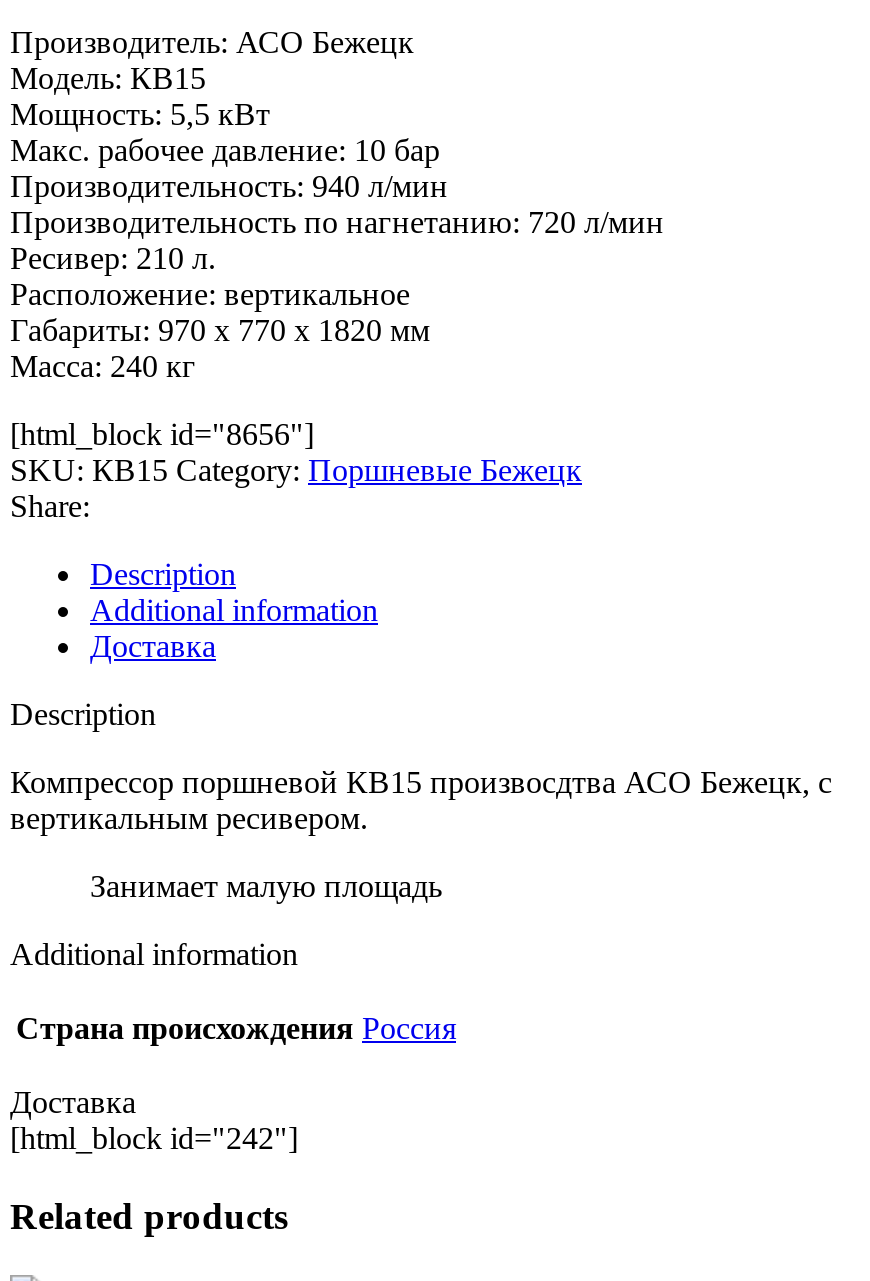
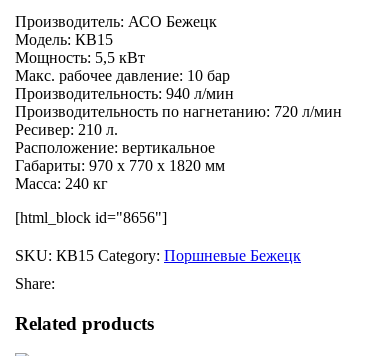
moved down: SKU: КВ15 Category: Поршневые Бежецк

moved down: Share:

- Description
- Additional information
- Доставка
- Description
- Компрессор поршневой КВ15 произвосдтва АСО Бежецк, с
- вертикальным ресивером.
- Занимает малую площадь
- Additional information
- Страна происхождения Россия
- Доставка
- [html_block id="242"]
